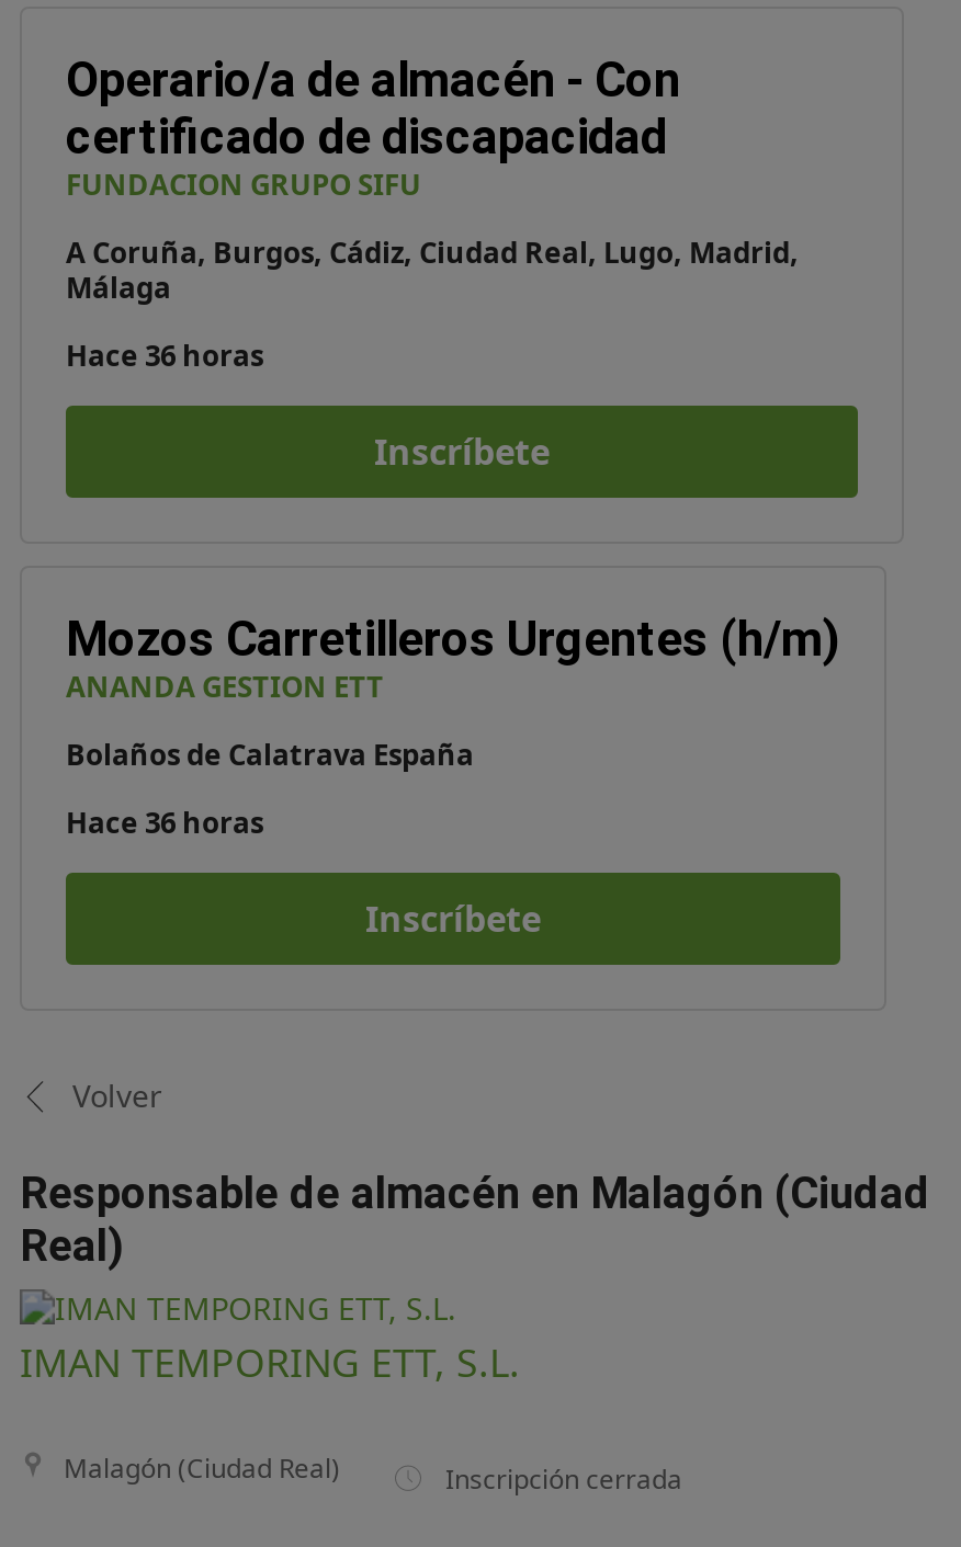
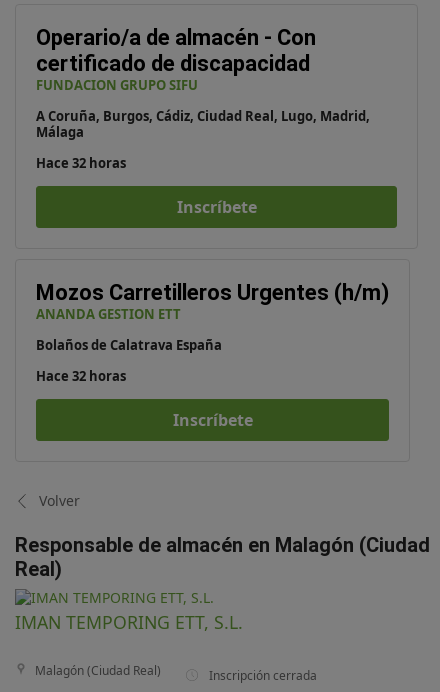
- Hace 36 horas
+ Hace 32 horas

- Hace 36 horas
+ Hace 32 horas
